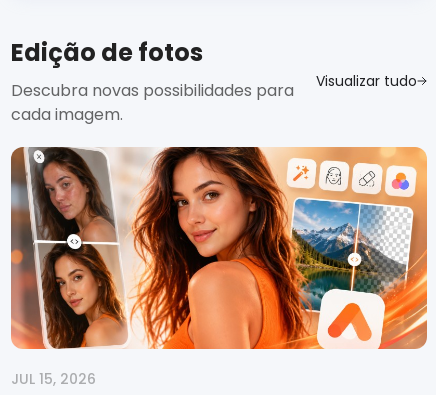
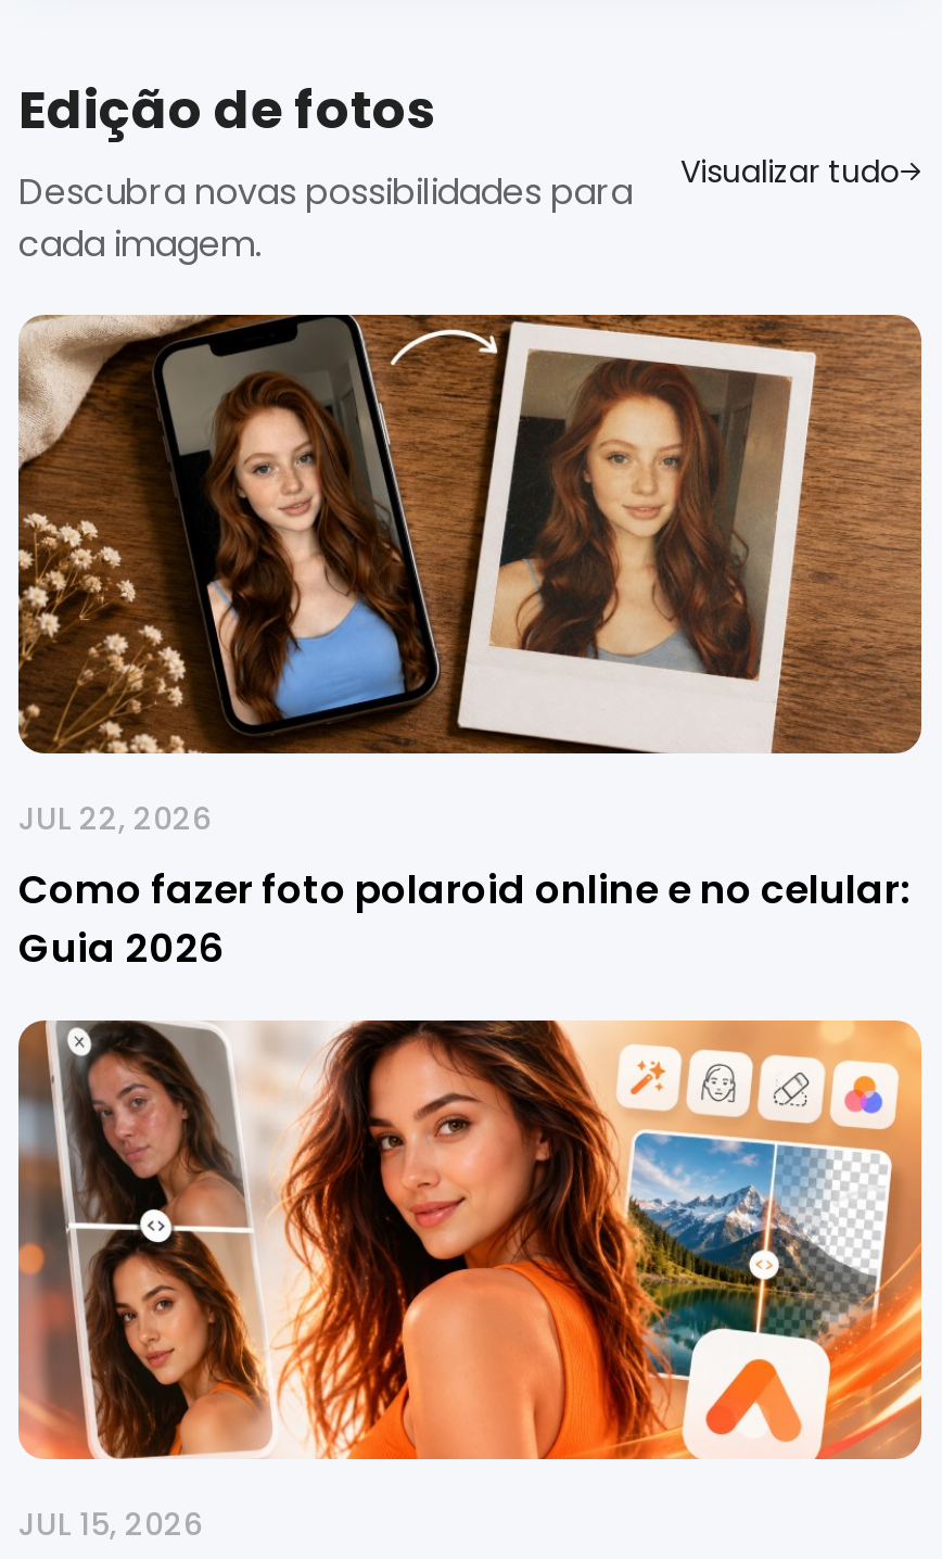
+ [image]
+ JUL 22, 2026
+ Como fazer foto polaroid online e no celular:
+ Guia 2026
